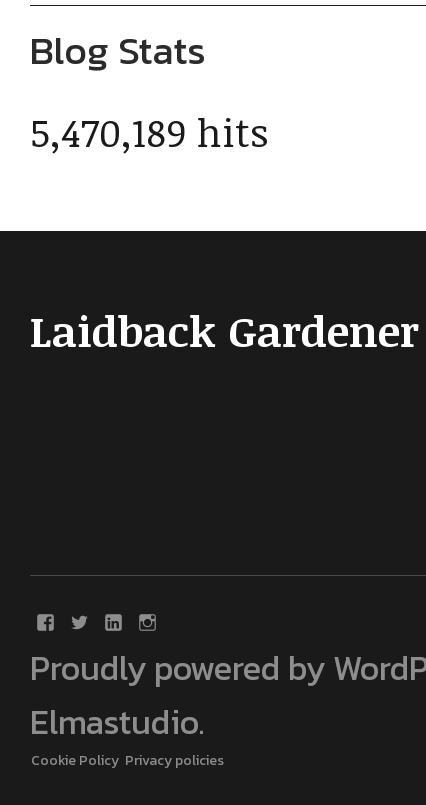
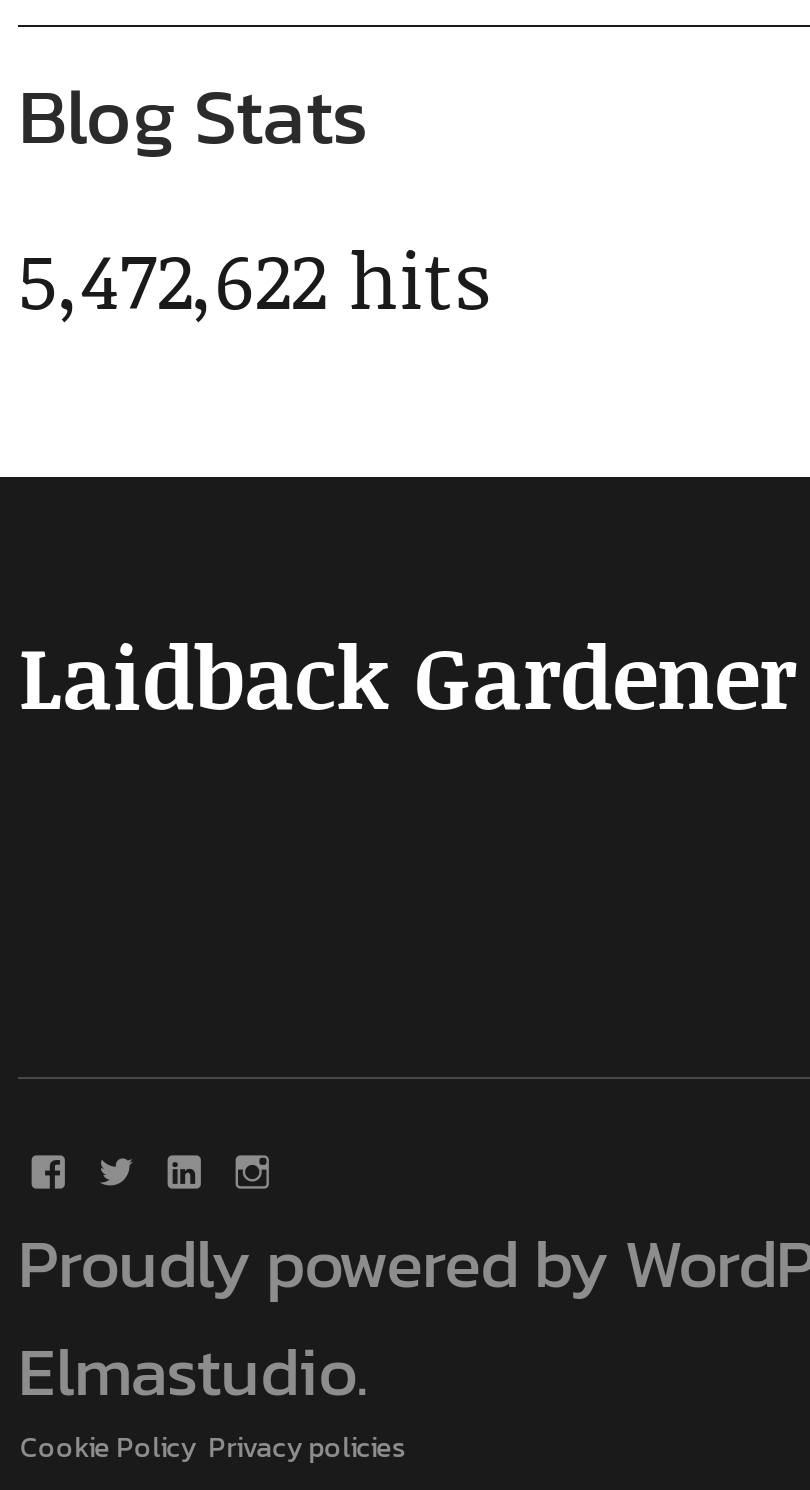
- 5,470,189 hits
+ 5,472,622 hits
